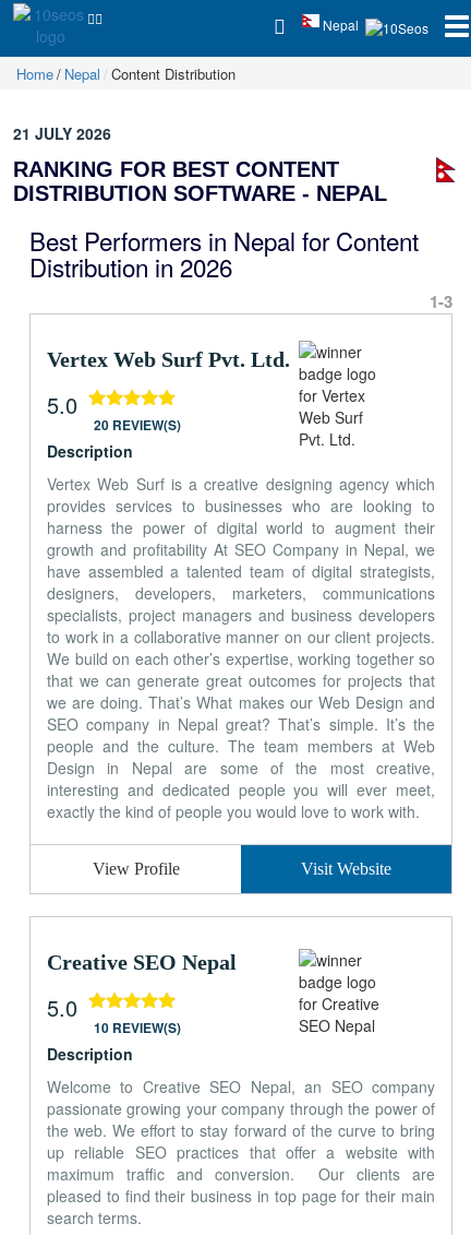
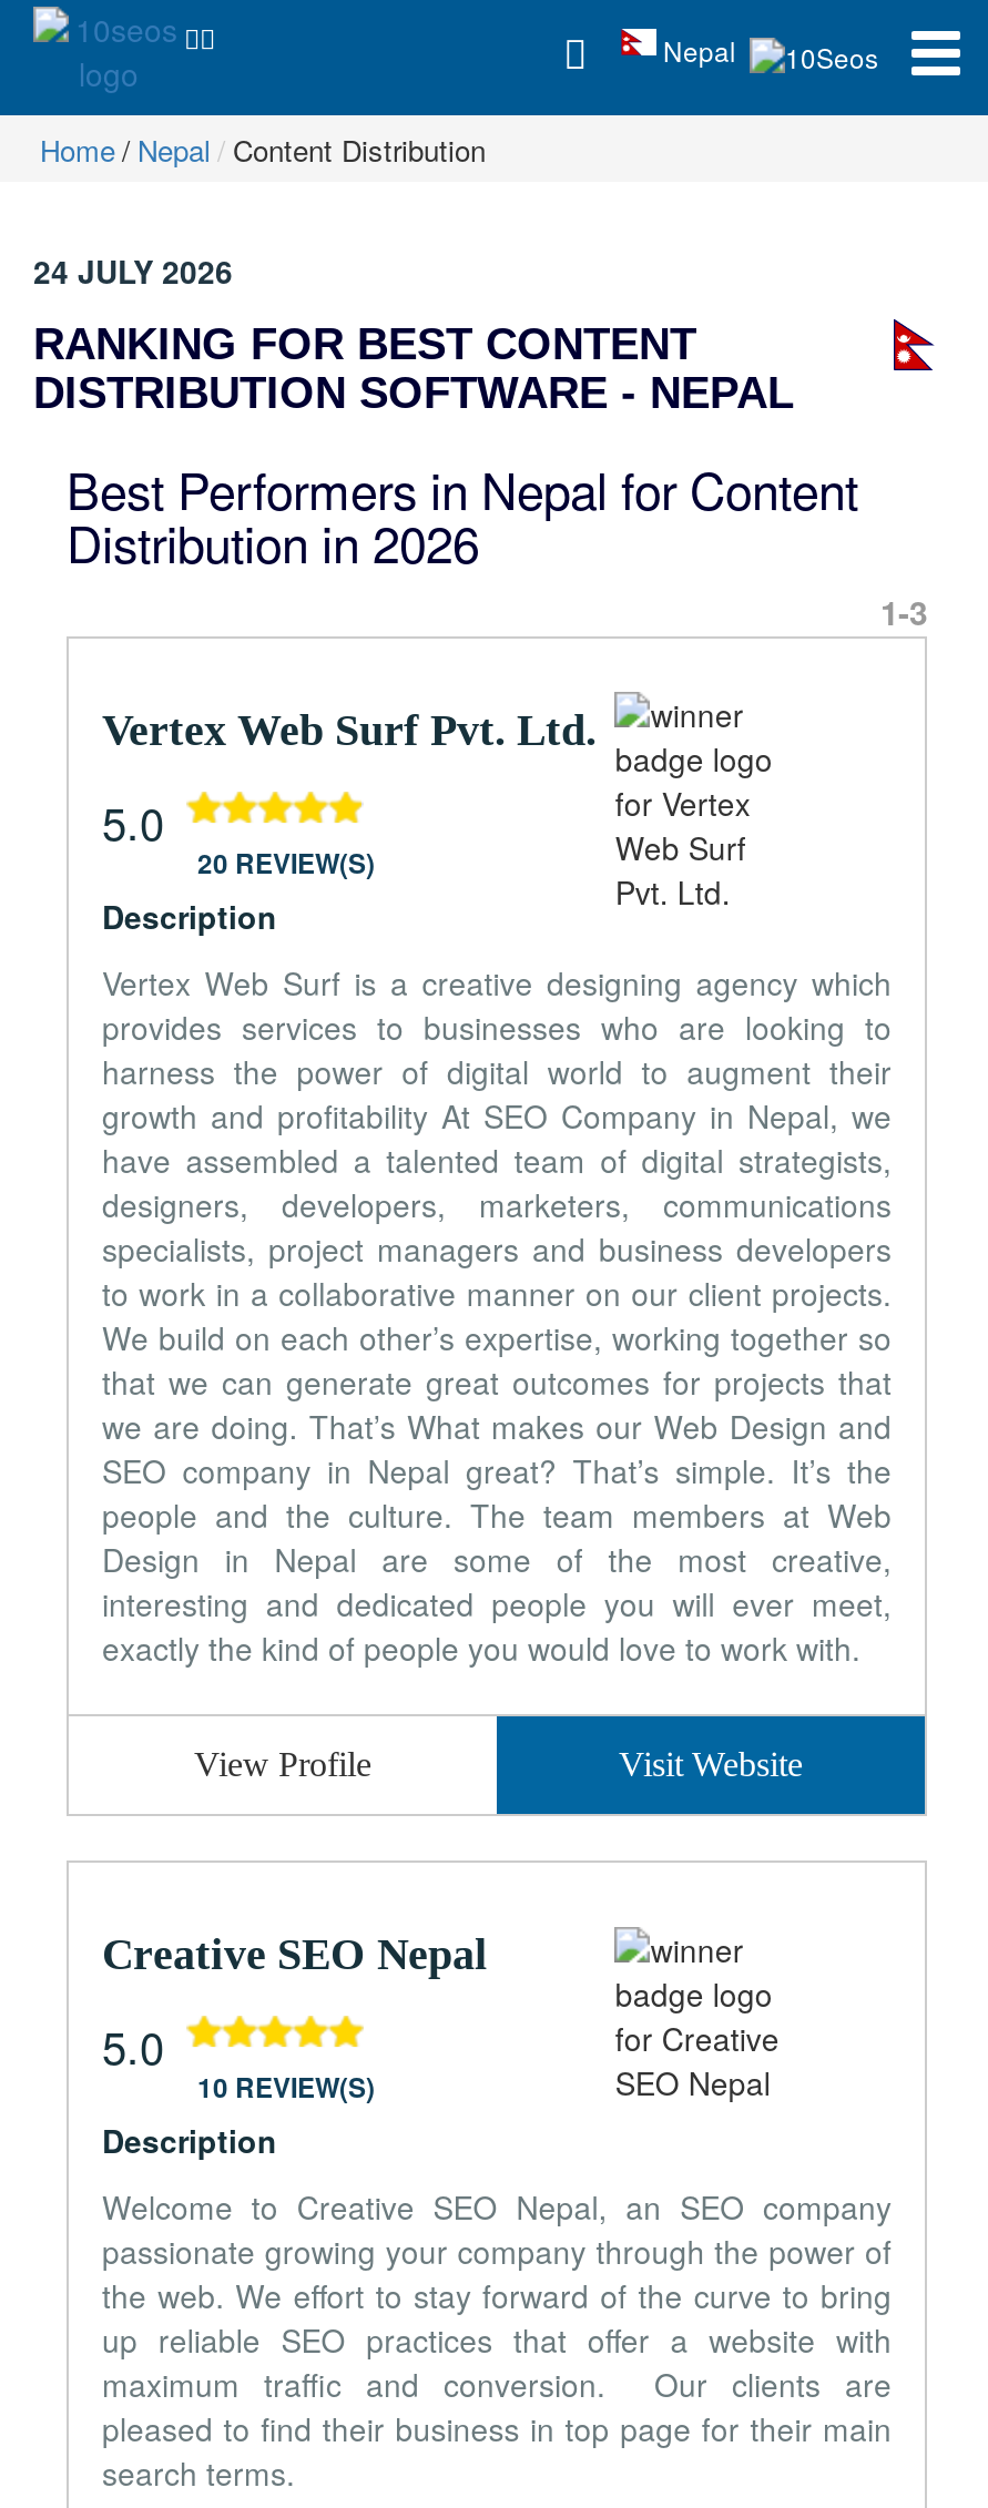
- 21 JULY 2026
+ 24 JULY 2026
